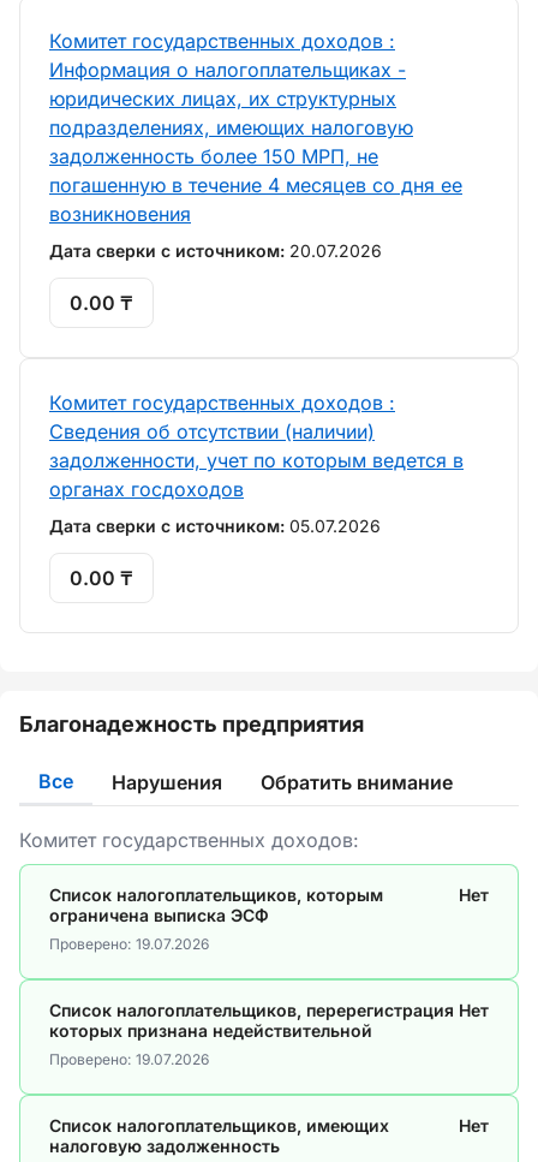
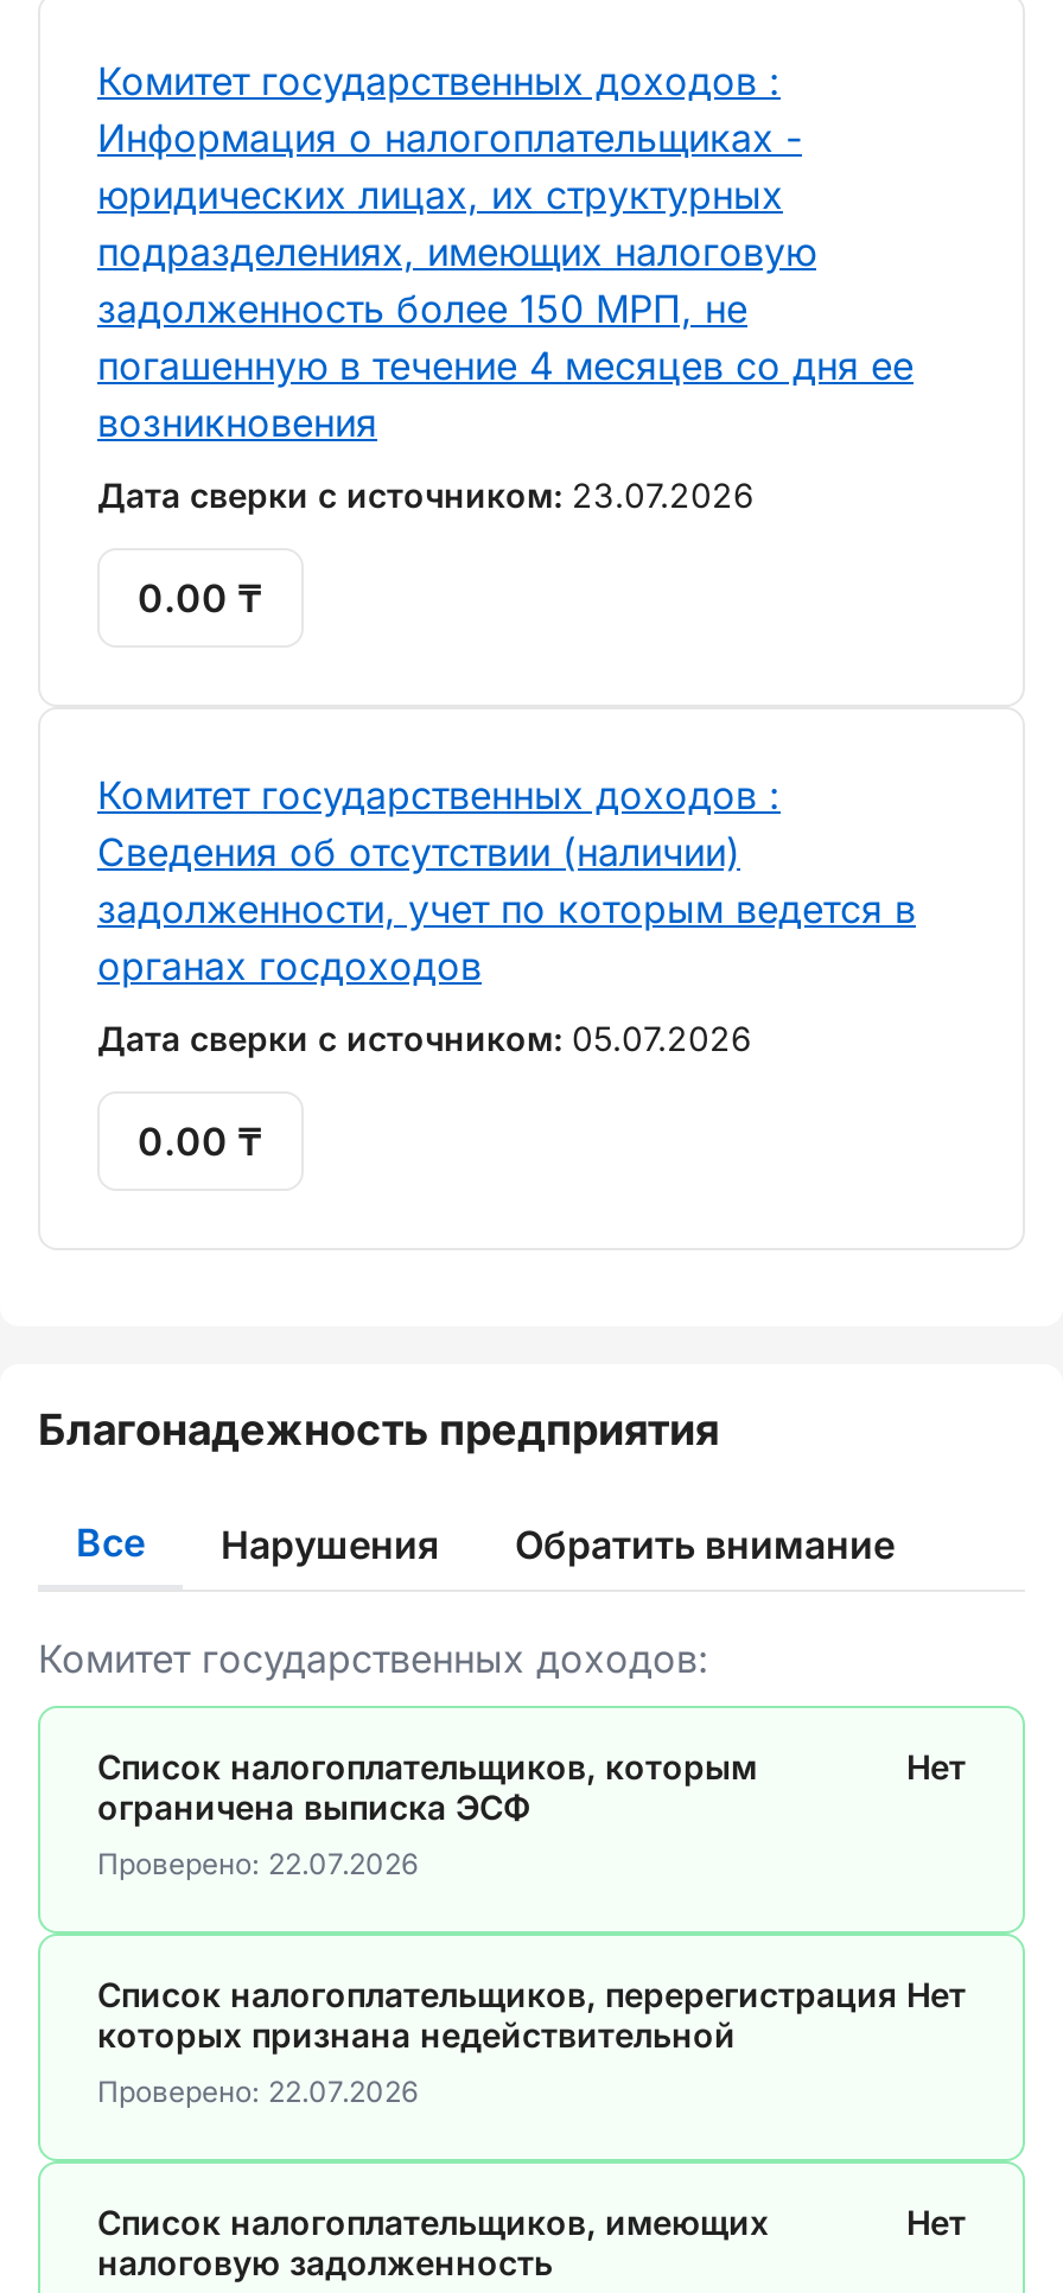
- Дата сверки с источником: 20.07.2026
+ Дата сверки с источником: 23.07.2026

- Проверено: 19.07.2026
+ Проверено: 22.07.2026

- Проверено: 19.07.2026
+ Проверено: 22.07.2026
